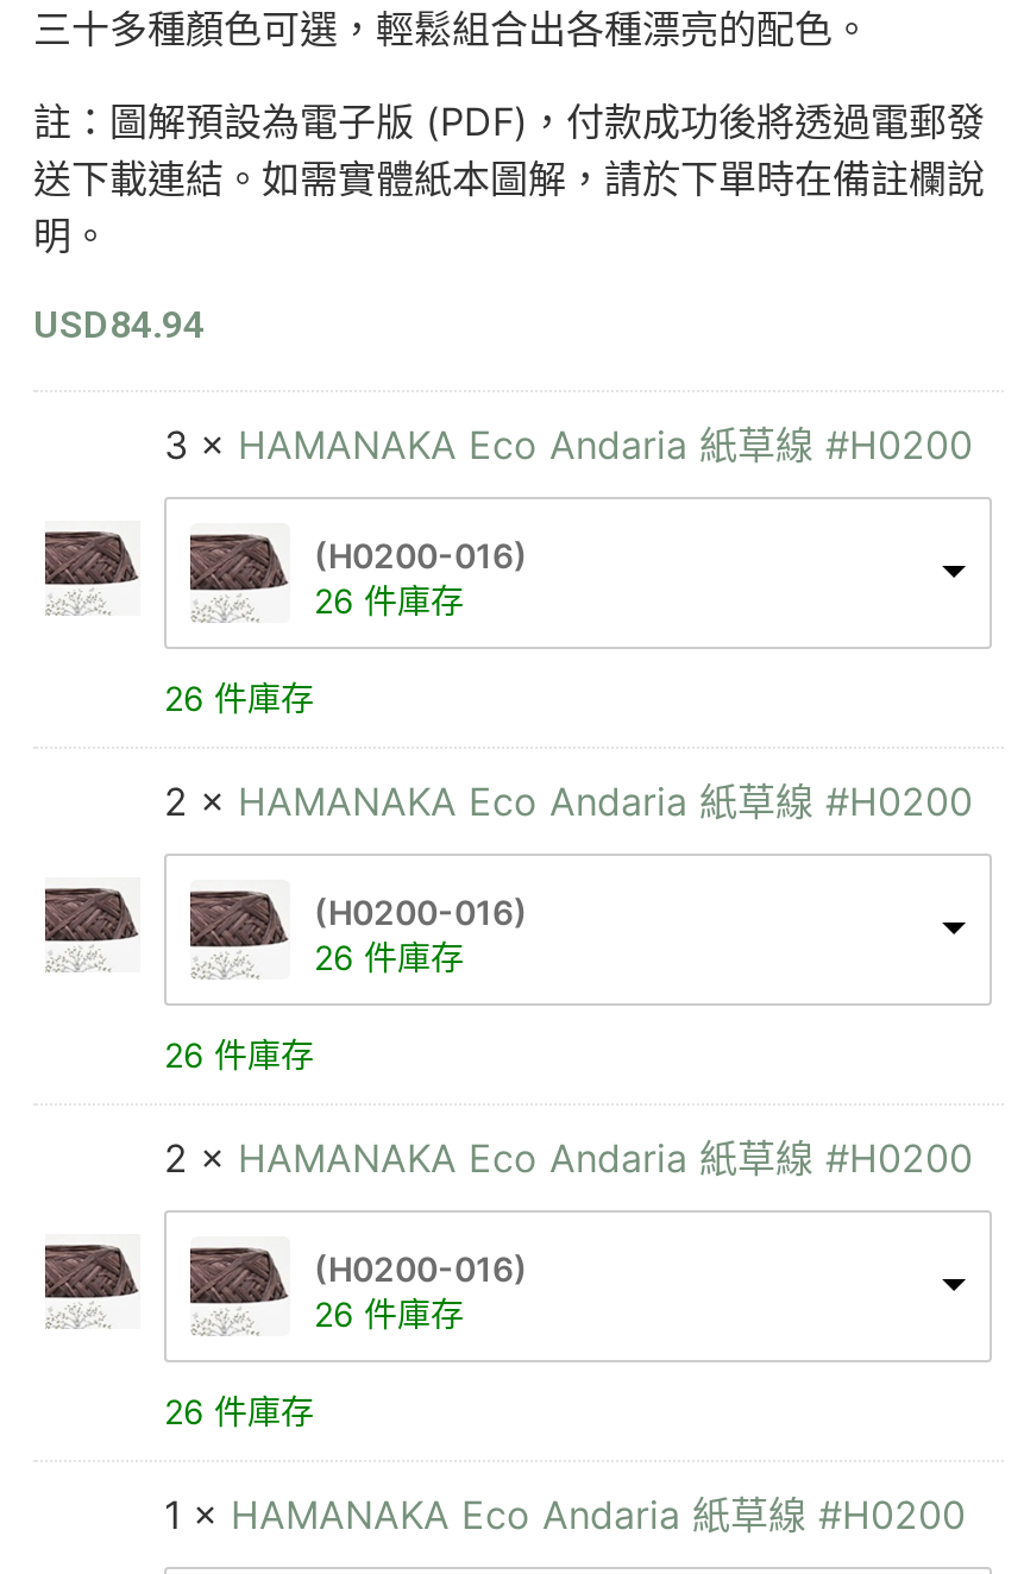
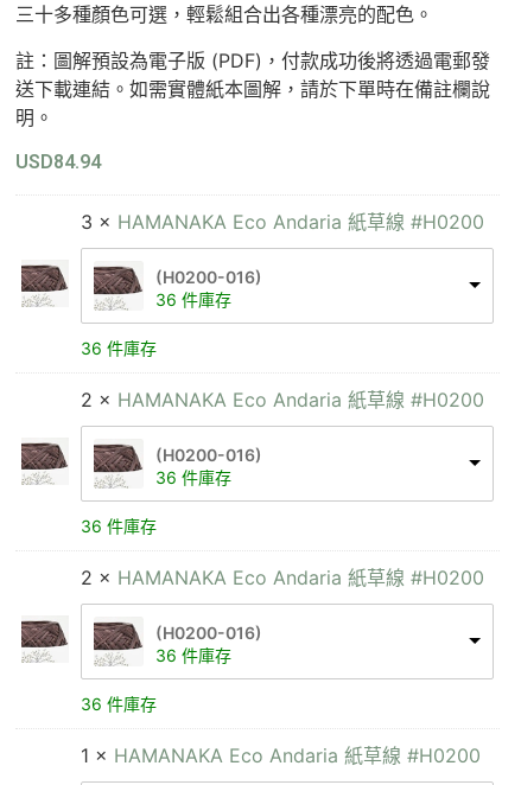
- 26 件庫存
+ 36 件庫存

- 26 件庫存
+ 36 件庫存

- 26 件庫存
+ 36 件庫存

- 26 件庫存
+ 36 件庫存

- 26 件庫存
+ 36 件庫存

- 26 件庫存
+ 36 件庫存
